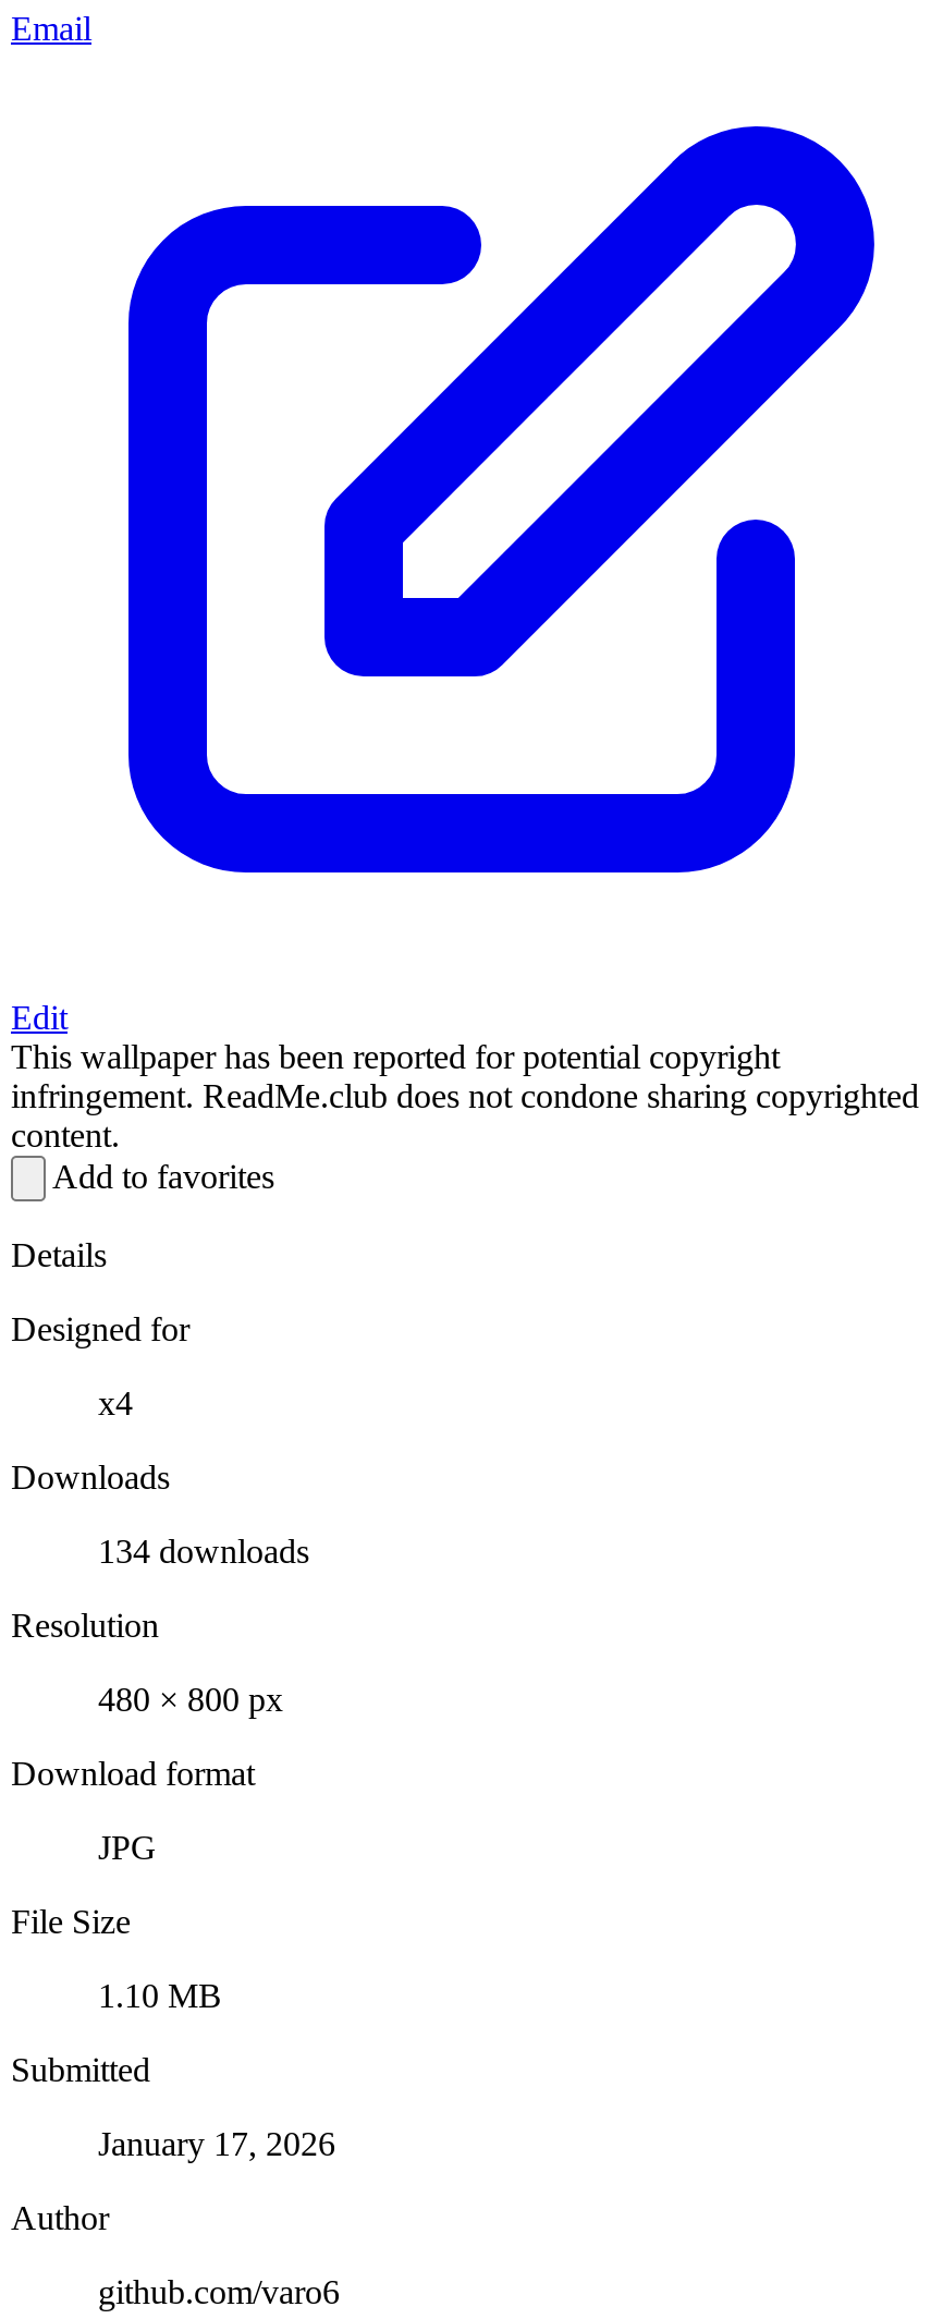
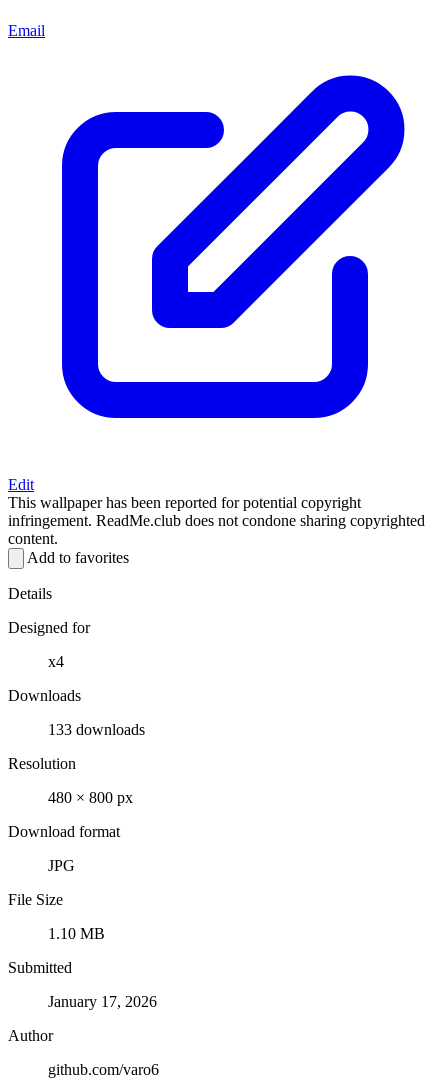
- 134 downloads
+ 133 downloads
